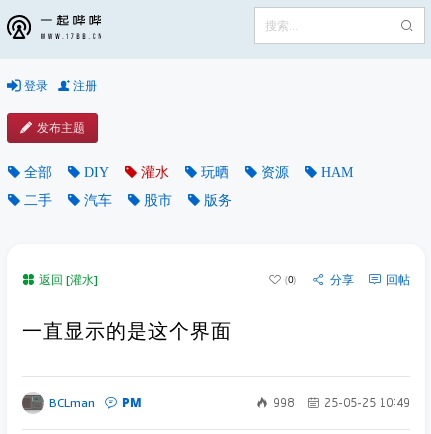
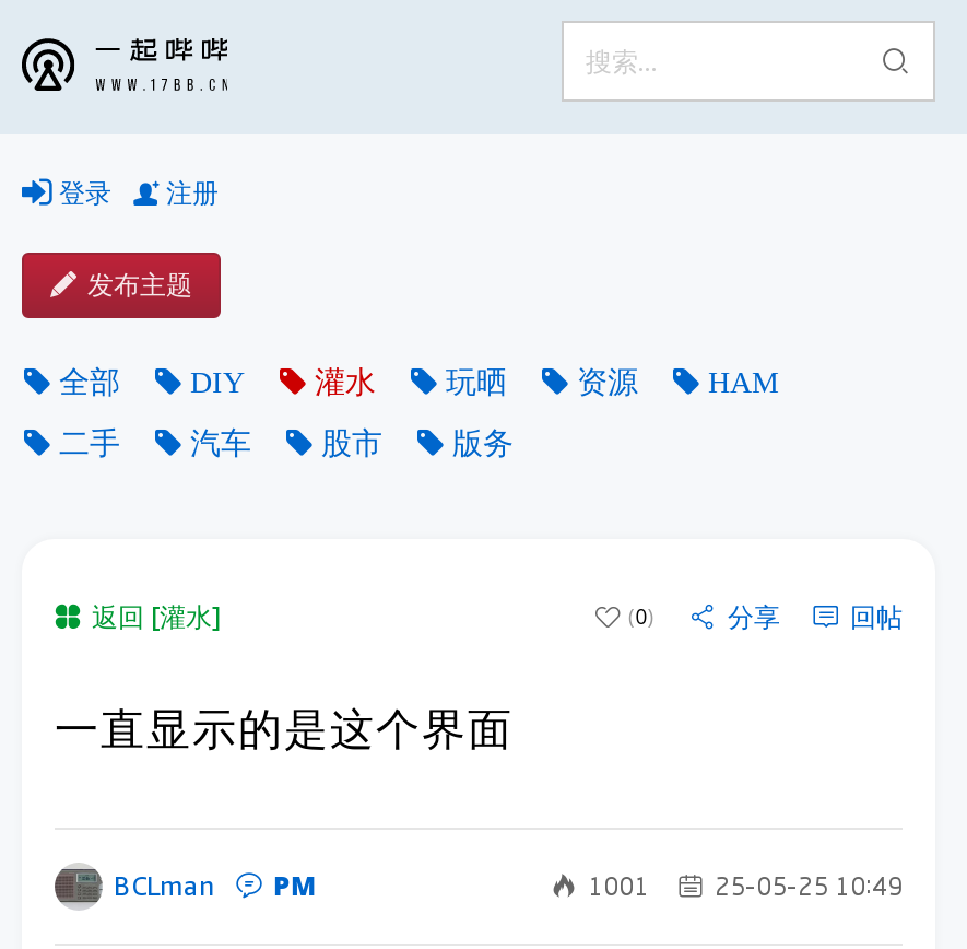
- 998 25-05-25 10:49
+ 1001 25-05-25 10:49
